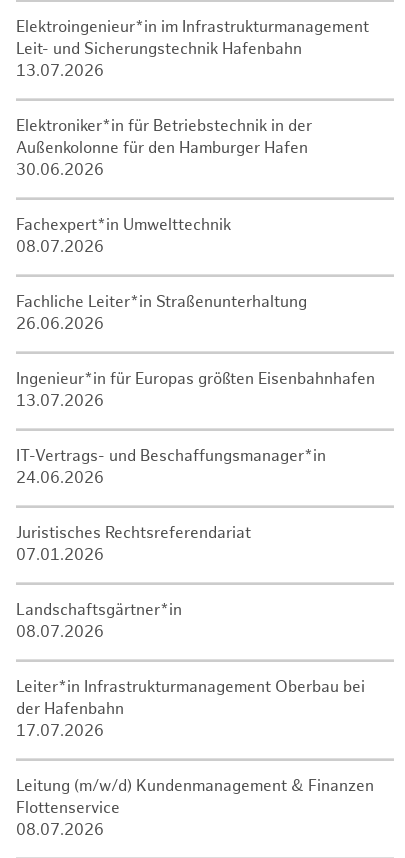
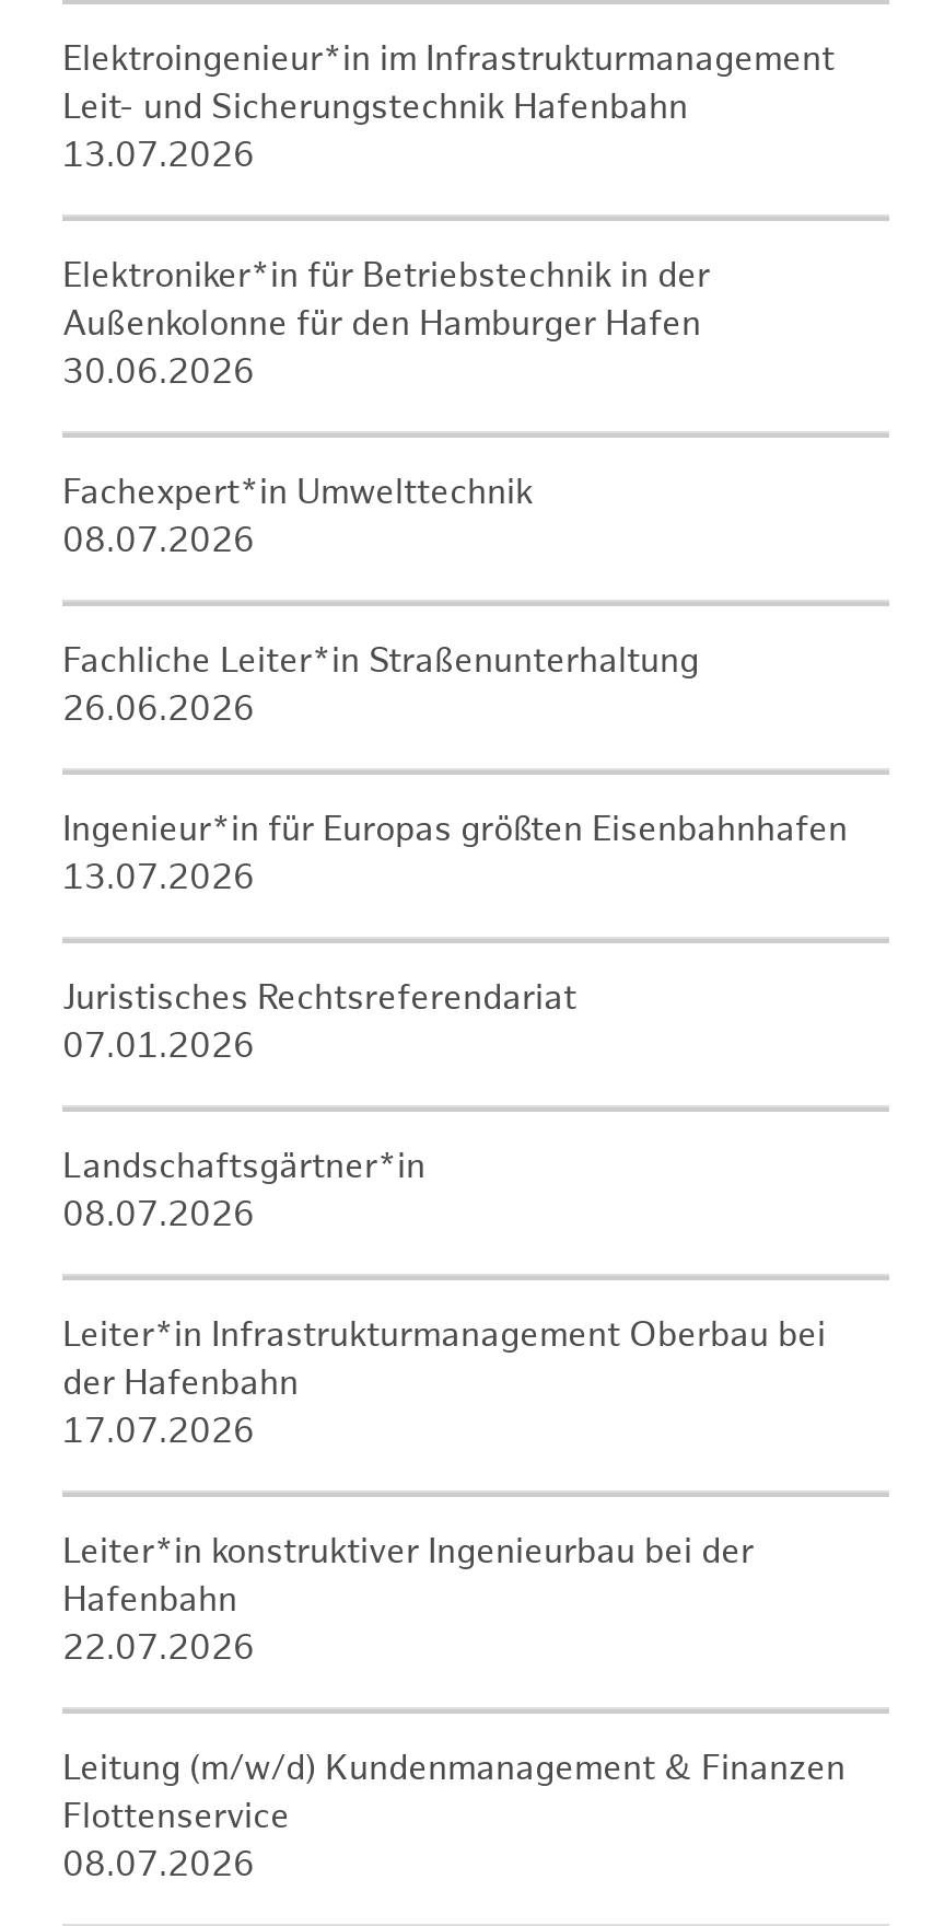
- IT-Vertrags- und Beschaffungsmanager*in
- 24.06.2026

moved up: Juristisches Rechtsreferendariat | 07.01.2026 | Landschaftsgärtner*in | 08.07.2026 | Leiter*in Infrastrukturmanagement Oberbau bei | der Hafenbahn | 17.07.2026

+ Leiter*in konstruktiver Ingenieurbau bei der
+ Hafenbahn
+ 22.07.2026
